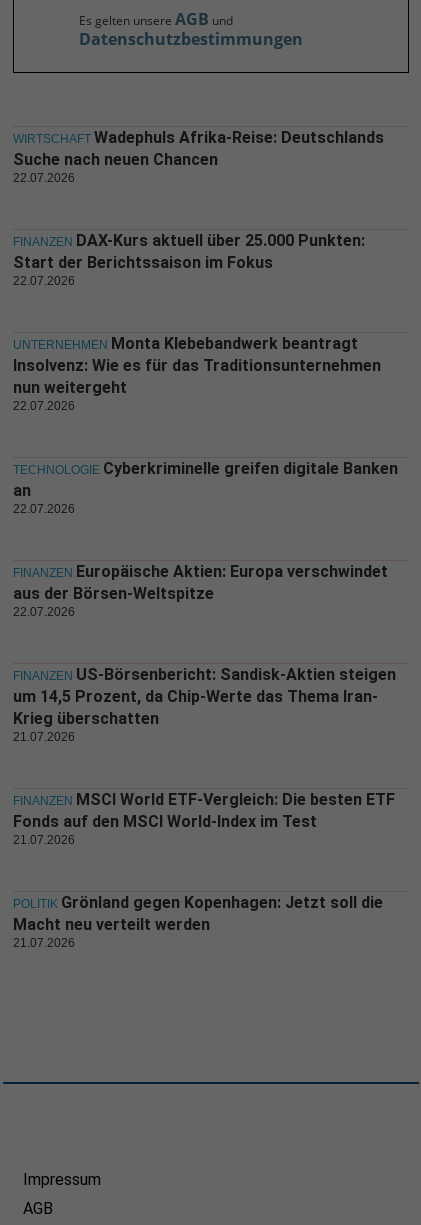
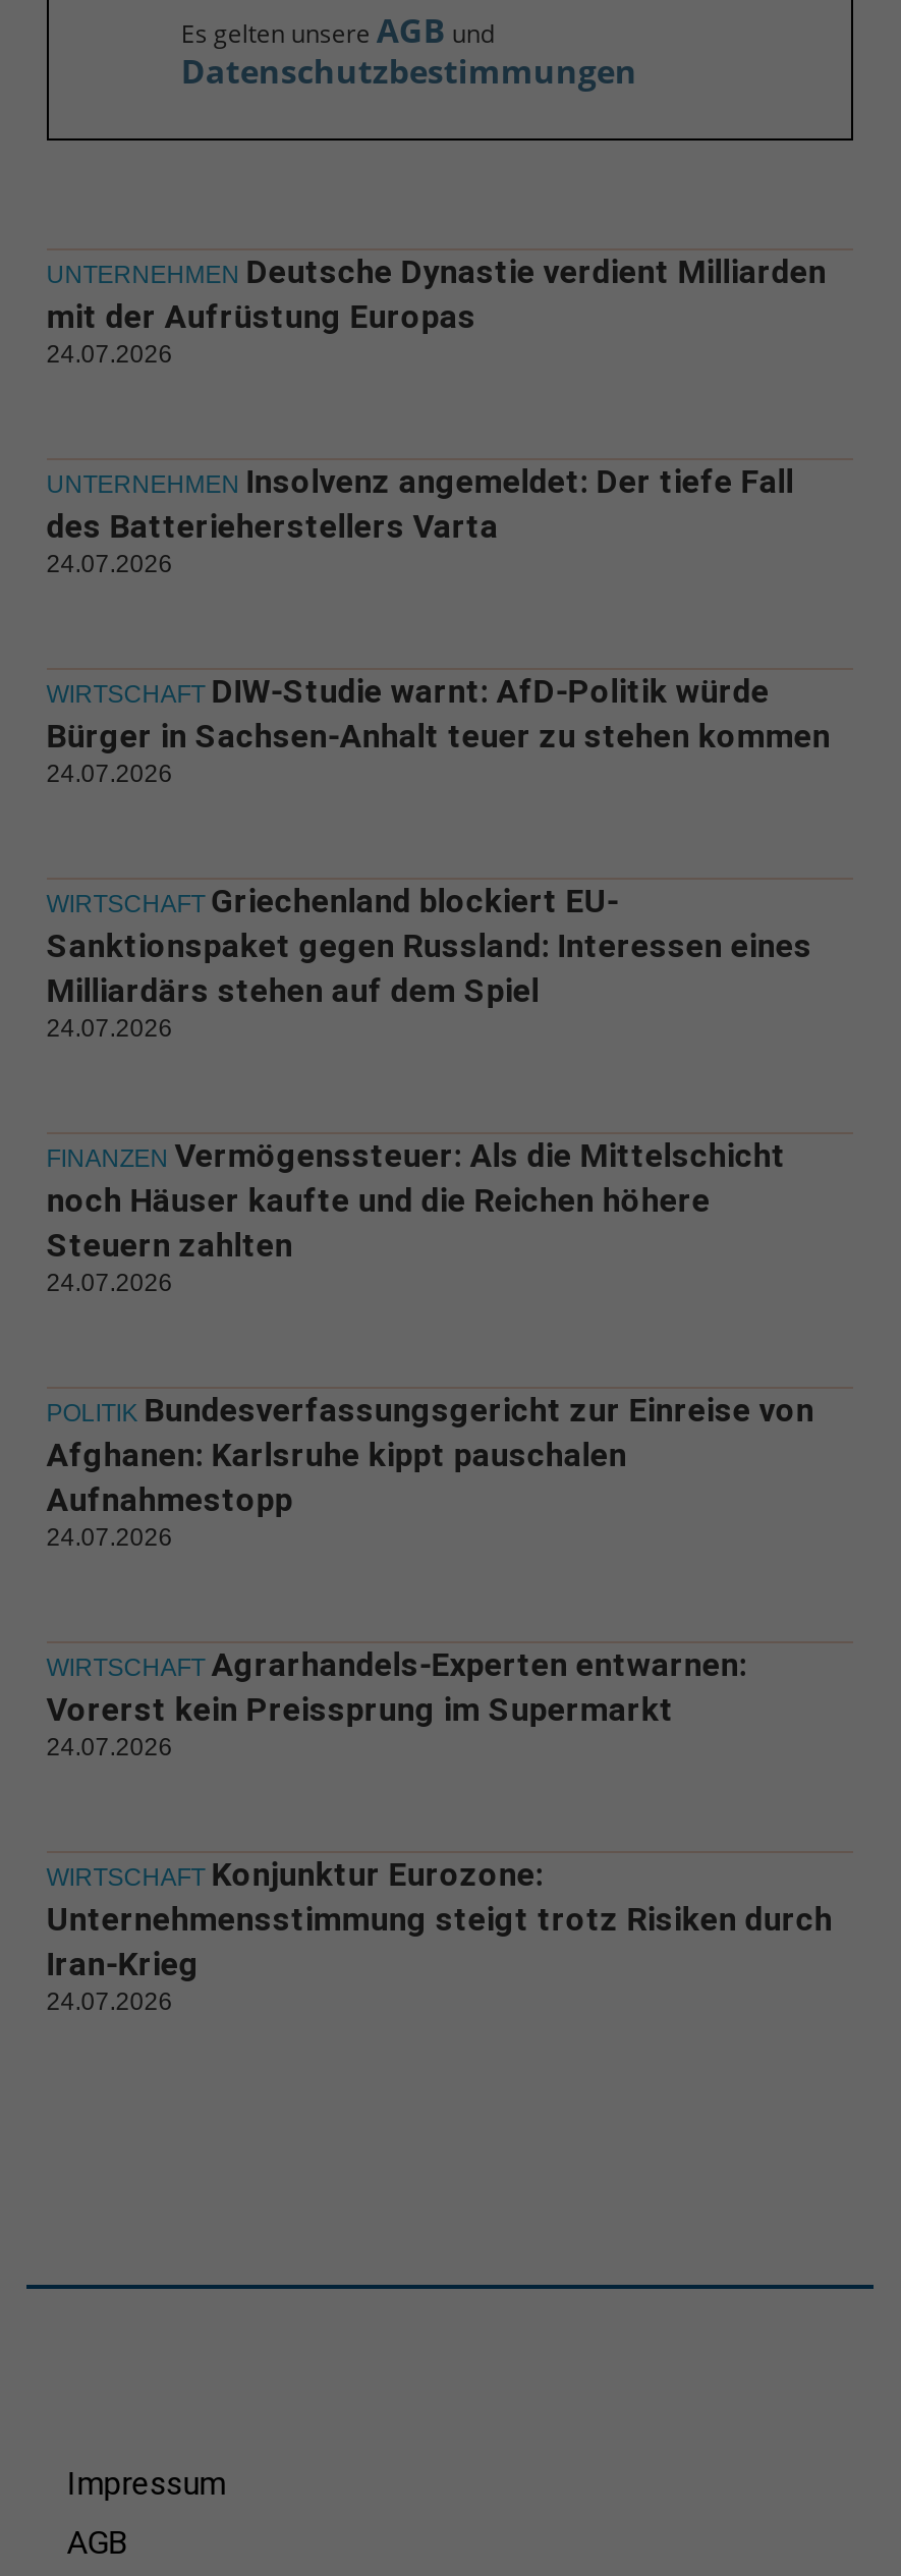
- WIRTSCHAFT Wadephuls Afrika-Reise: Deutschlands
- Suche nach neuen Chancen
- 22.07.2026
+ UNTERNEHMEN Deutsche Dynastie verdient Milliarden
+ mit der Aufrüstung Europas
+ 24.07.2026

- FINANZEN DAX-Kurs aktuell über 25.000 Punkten:
- Start der Berichtssaison im Fokus
- 22.07.2026
+ UNTERNEHMEN Insolvenz angemeldet: Der tiefe Fall
+ des Batterieherstellers Varta
+ 24.07.2026

- UNTERNEHMEN Monta Klebebandwerk beantragt
- Insolvenz: Wie es für das Traditionsunternehmen
- nun weitergeht
- 22.07.2026
+ WIRTSCHAFT DIW-Studie warnt: AfD-Politik würde
+ Bürger in Sachsen-Anhalt teuer zu stehen kommen
+ 24.07.2026

- TECHNOLOGIE Cyberkriminelle greifen digitale Banken
- an
- 22.07.2026
+ WIRTSCHAFT Griechenland blockiert EU-
+ Sanktionspaket gegen Russland: Interessen eines
+ Milliardärs stehen auf dem Spiel
+ 24.07.2026

- FINANZEN Europäische Aktien: Europa verschwindet
- aus der Börsen-Weltspitze
- 22.07.2026
+ FINANZEN Vermögenssteuer: Als die Mittelschicht
+ noch Häuser kaufte und die Reichen höhere
+ Steuern zahlten
+ 24.07.2026

- FINANZEN US-Börsenbericht: Sandisk-Aktien steigen
- um 14,5 Prozent, da Chip-Werte das Thema Iran-
- Krieg überschatten
- 21.07.2026
+ POLITIK Bundesverfassungsgericht zur Einreise von
+ Afghanen: Karlsruhe kippt pauschalen
+ Aufnahmestopp
+ 24.07.2026

- FINANZEN MSCI World ETF-Vergleich: Die besten ETF
- Fonds auf den MSCI World-Index im Test
- 21.07.2026
+ WIRTSCHAFT Agrarhandels-Experten entwarnen:
+ Vorerst kein Preissprung im Supermarkt
+ 24.07.2026

- POLITIK Grönland gegen Kopenhagen: Jetzt soll die
- Macht neu verteilt werden
- 21.07.2026
+ WIRTSCHAFT Konjunktur Eurozone:
+ Unternehmensstimmung steigt trotz Risiken durch
+ Iran-Krieg
+ 24.07.2026
